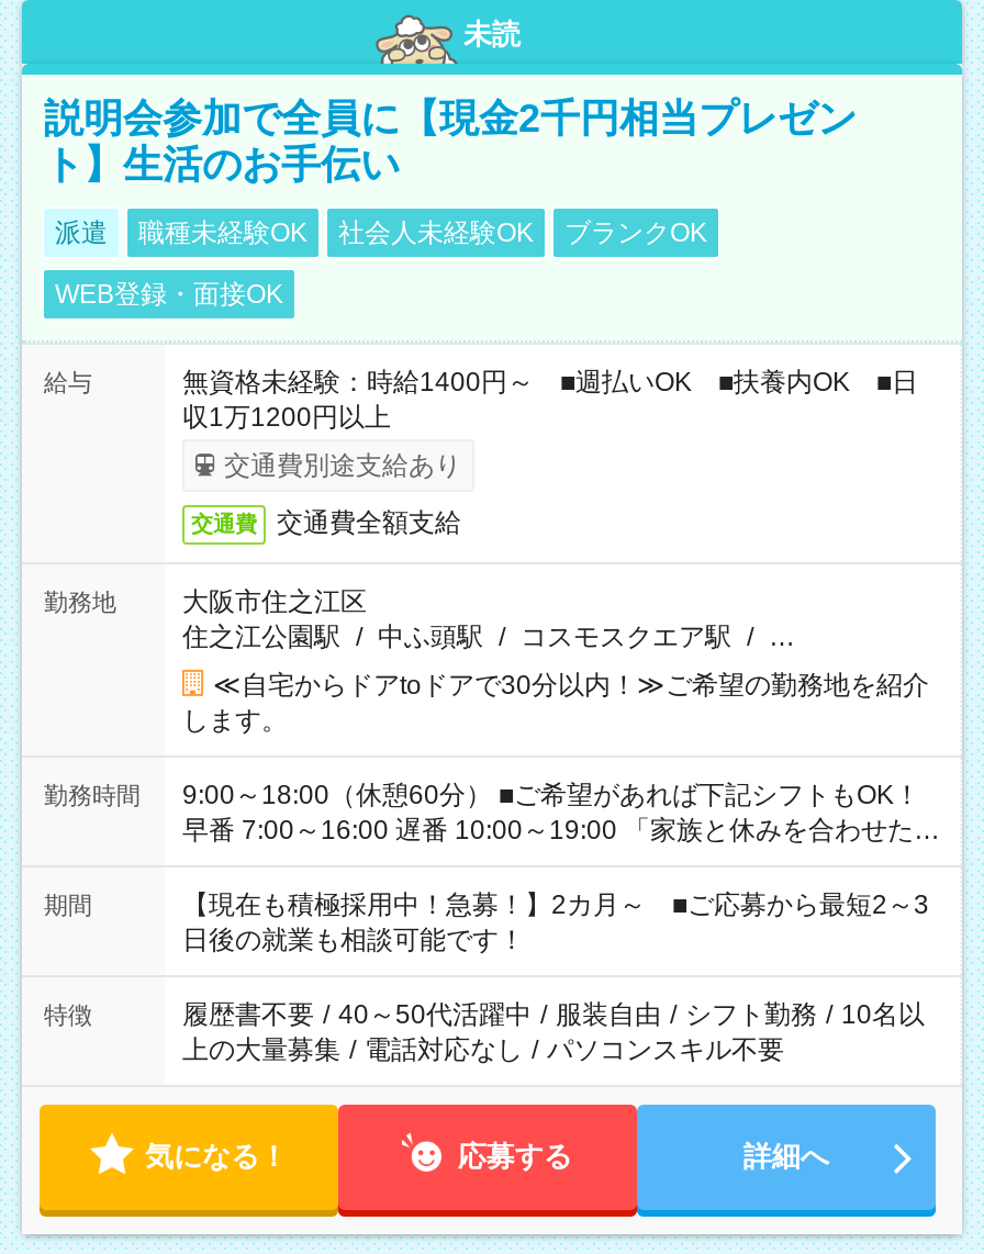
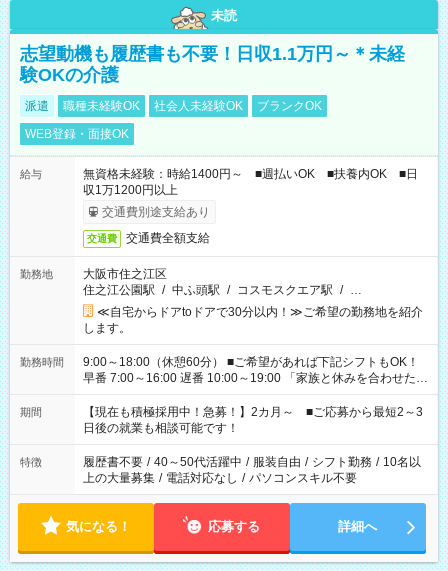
- 説明会参加で全員に【現金2千円相当プレゼン
- ト】生活のお手伝い
+ 志望動機も履歴書も不要！日収1.1万円～＊未経
+ 験OKの介護
